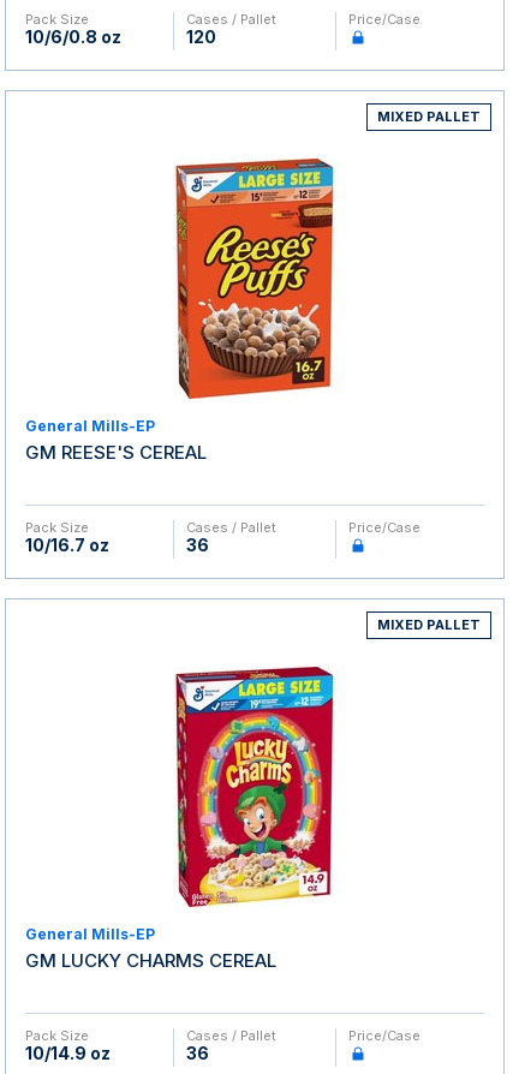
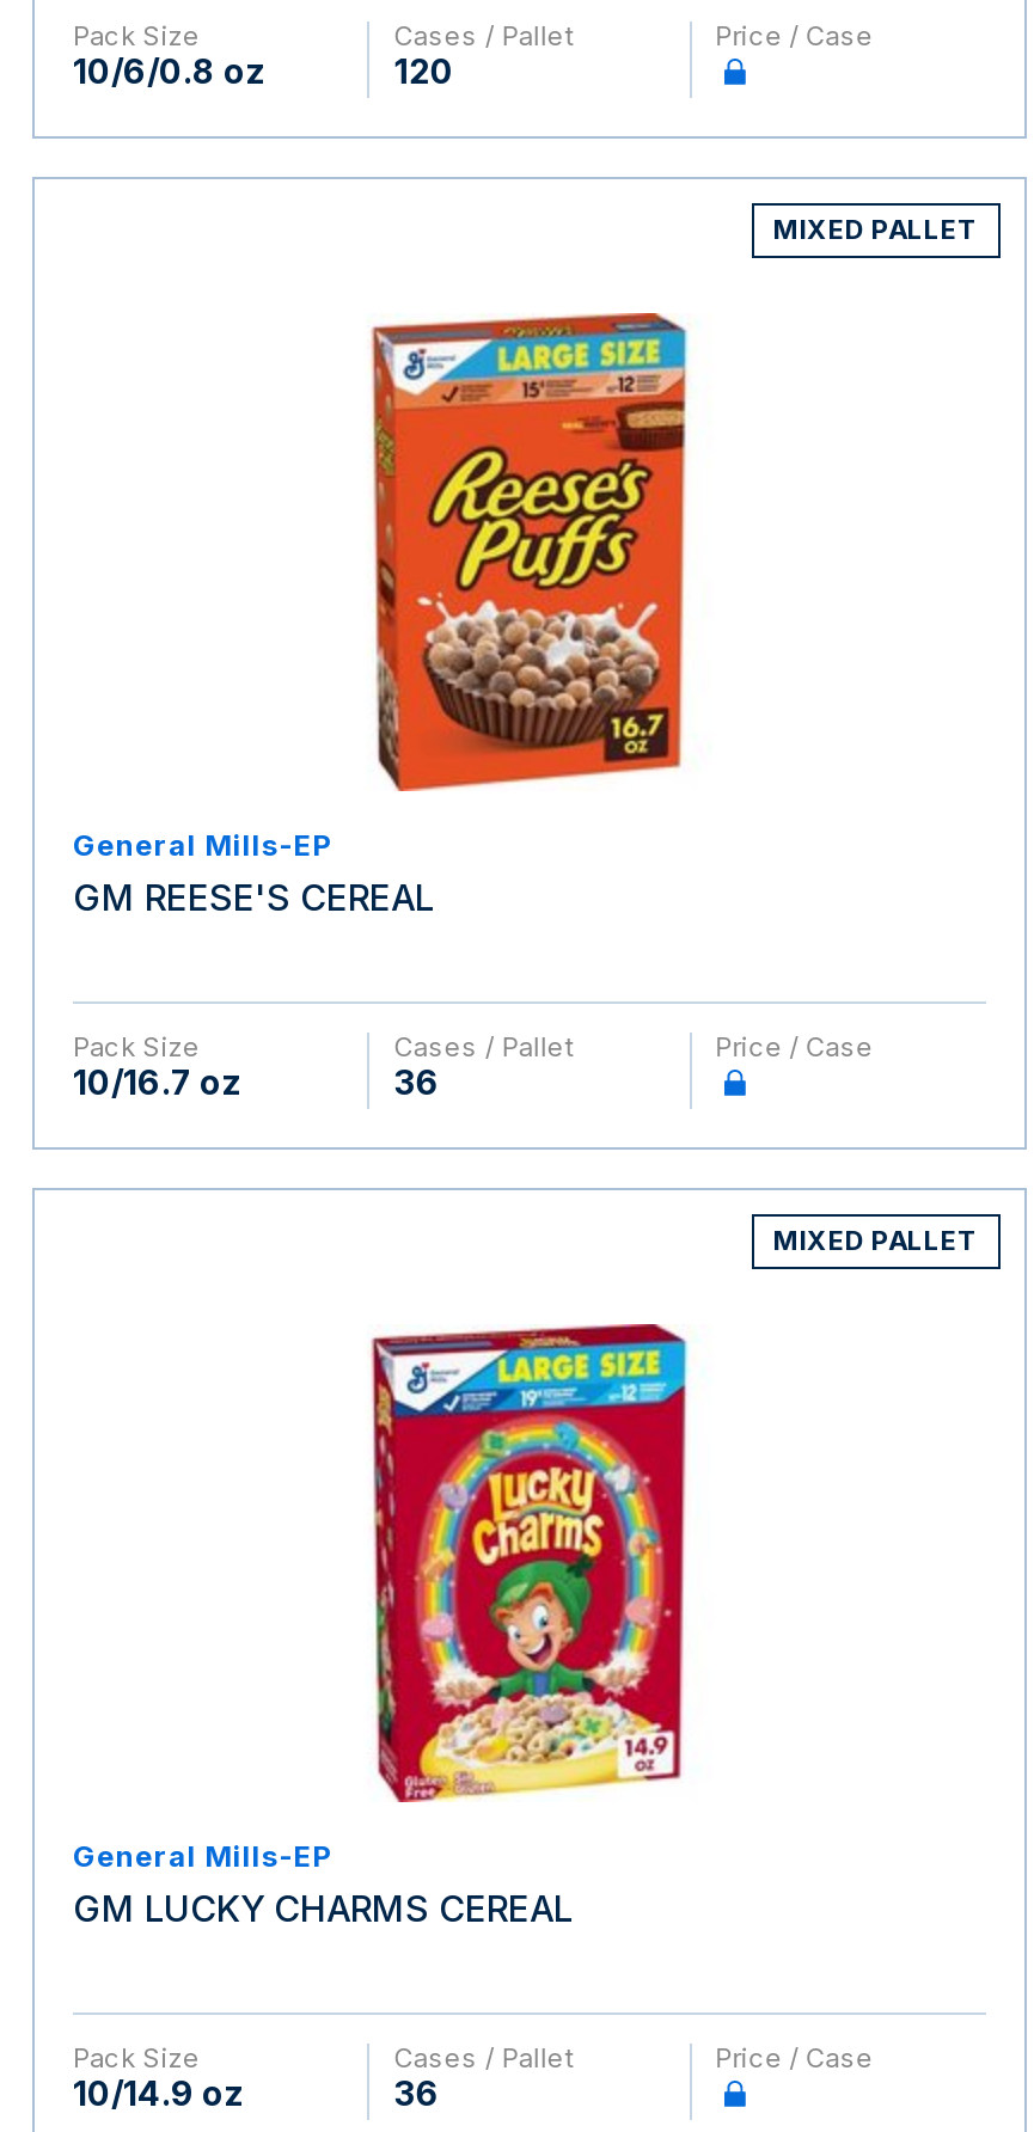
- Price/case
+ Price / Case

- Price/case
+ Price / Case

- Price/case
+ Price / Case
